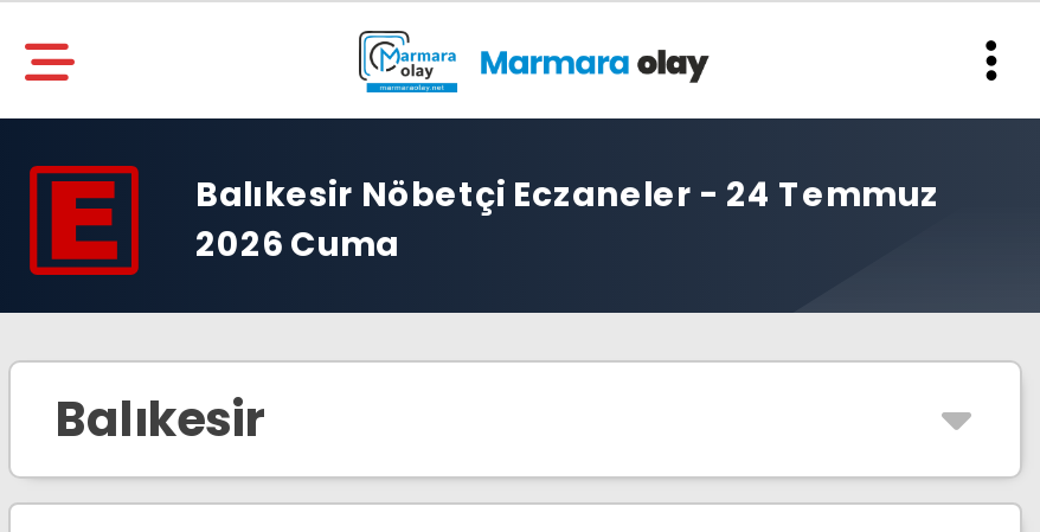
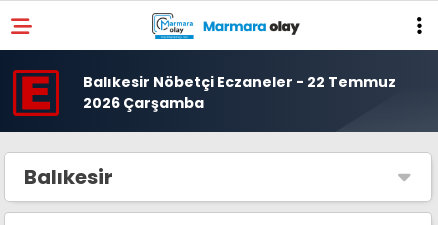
- Balıkesir Nöbetçi Eczaneler - 24 Temmuz
- 2026 Cuma
+ Balıkesir Nöbetçi Eczaneler - 22 Temmuz
+ 2026 Çarşamba
